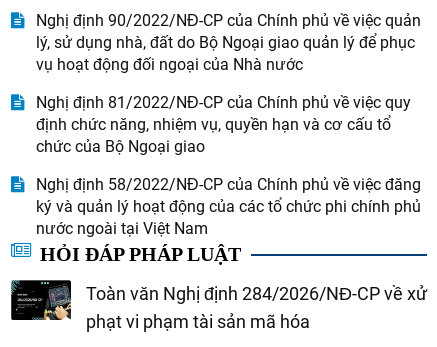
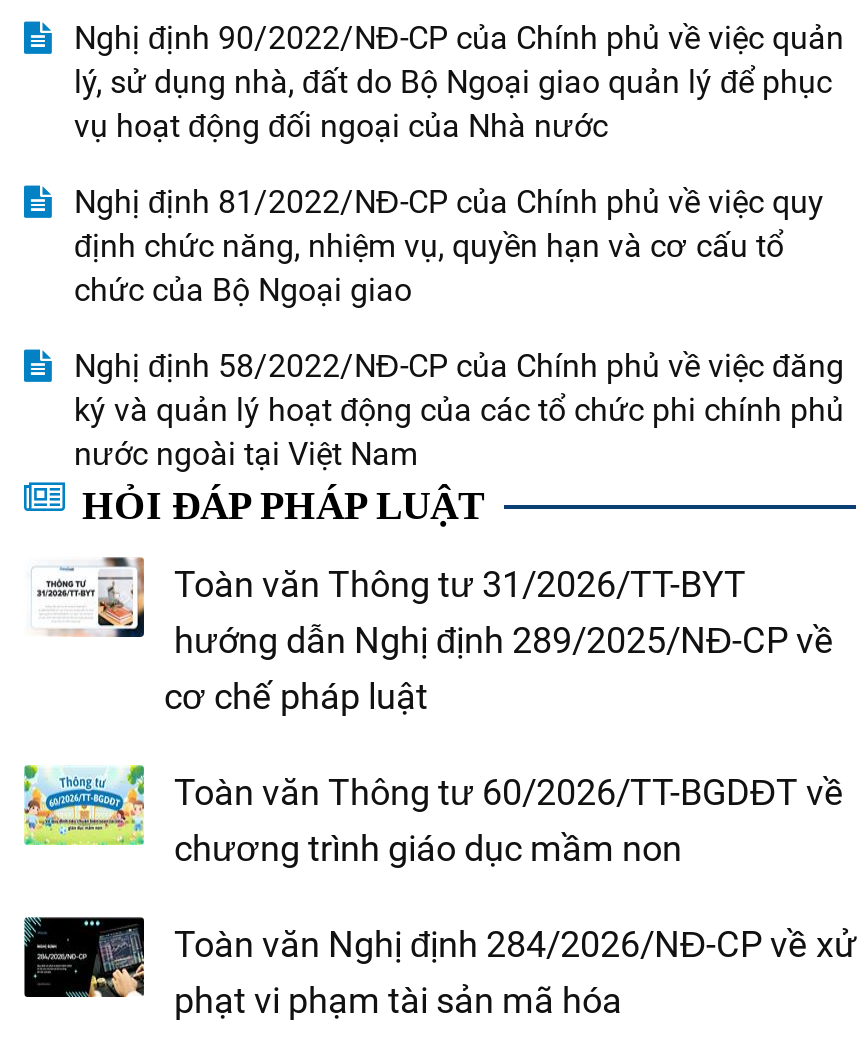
+ [image]

+ [image]
+ Toàn văn Thông tư 31/2026/TT-BYT
+ hướng dẫn Nghị định 289/2025/NĐ-CP về
+ cơ chế pháp luật
+ Toàn văn Thông tư 60/2026/TT-BGDĐT về
+ chương trình giáo dục mầm non
